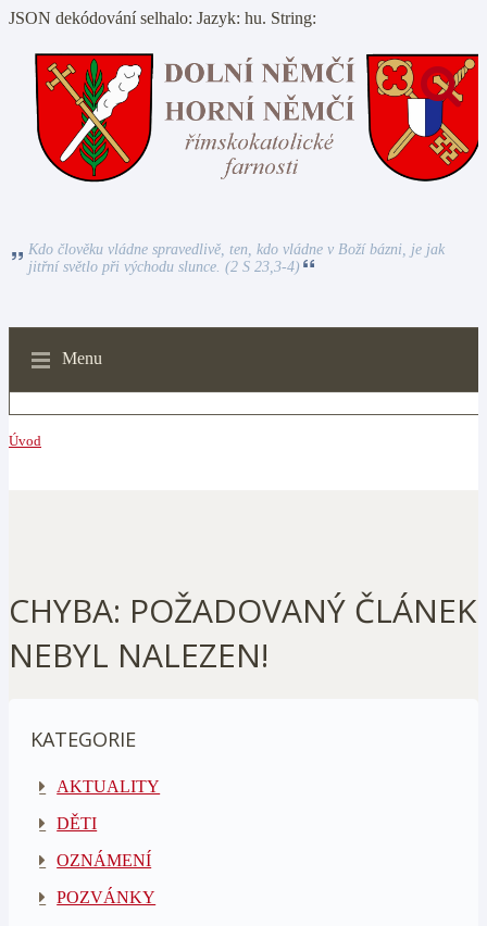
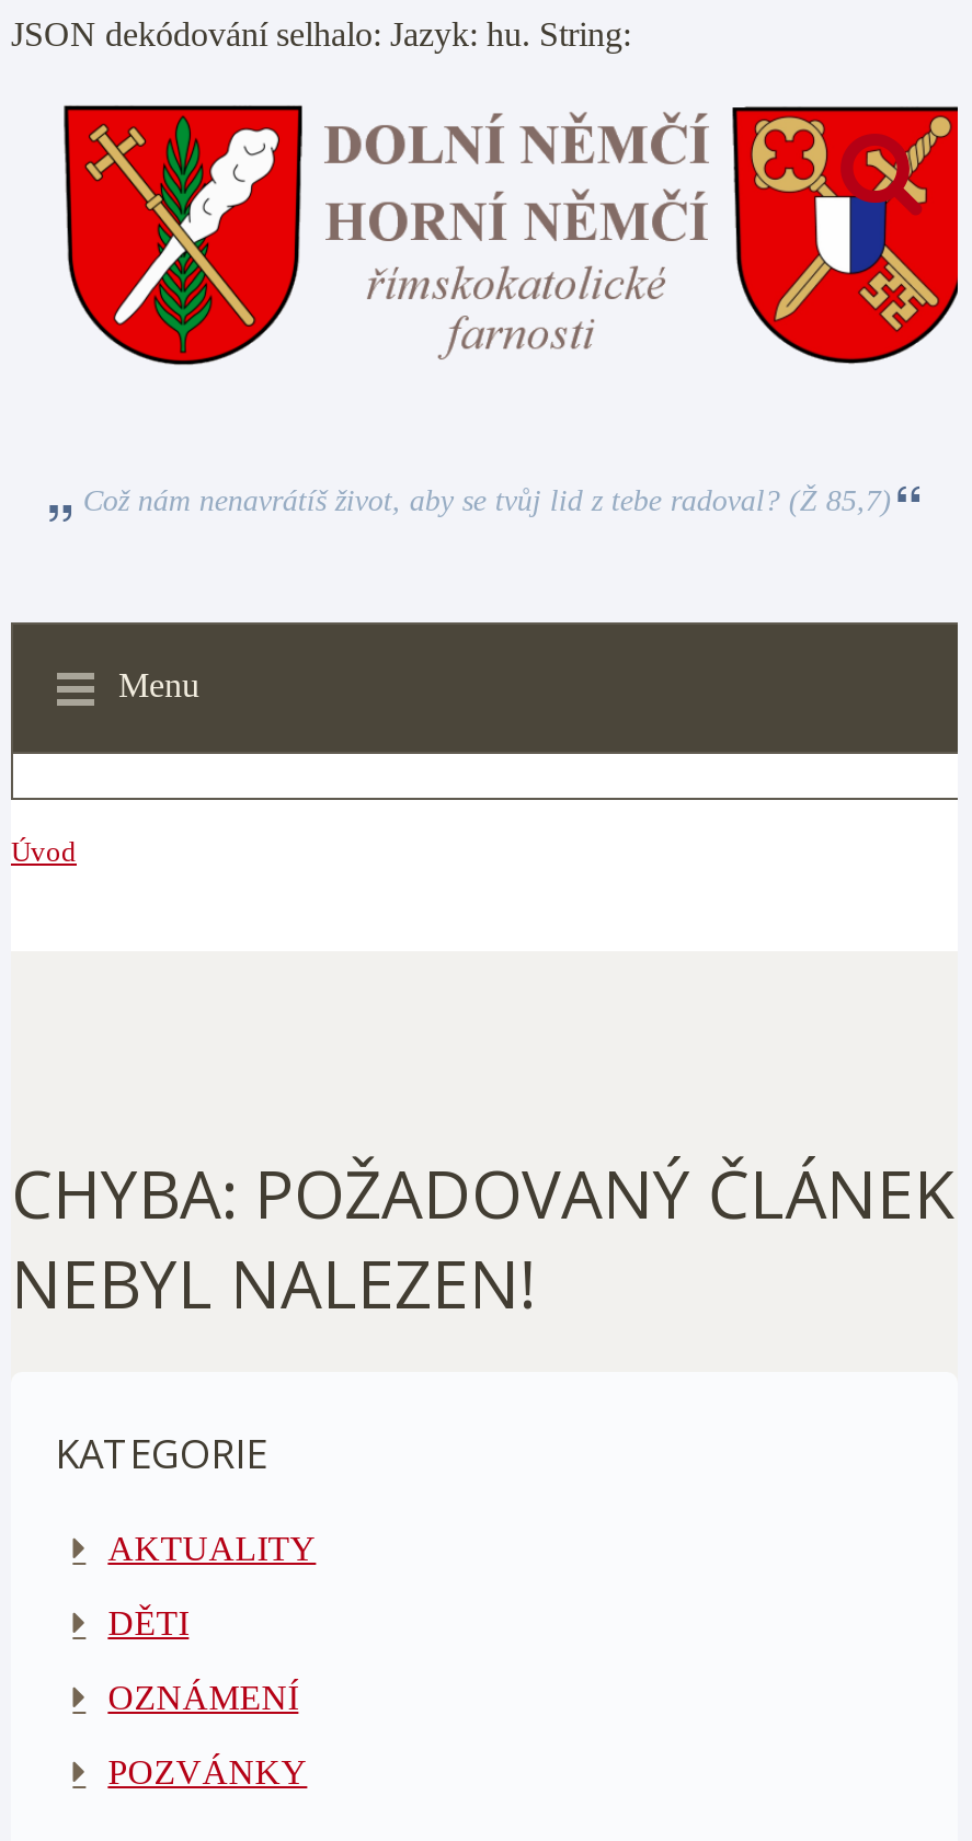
- Kdo člověku vládne spravedlivě, ten, kdo vládne v Boží bázni, je jak
- jitřní světlo při východu slunce. (2 S 23,3-4)
+ Což nám nenavrátíš život, aby se tvůj lid z tebe radoval? (Ž 85,7)
